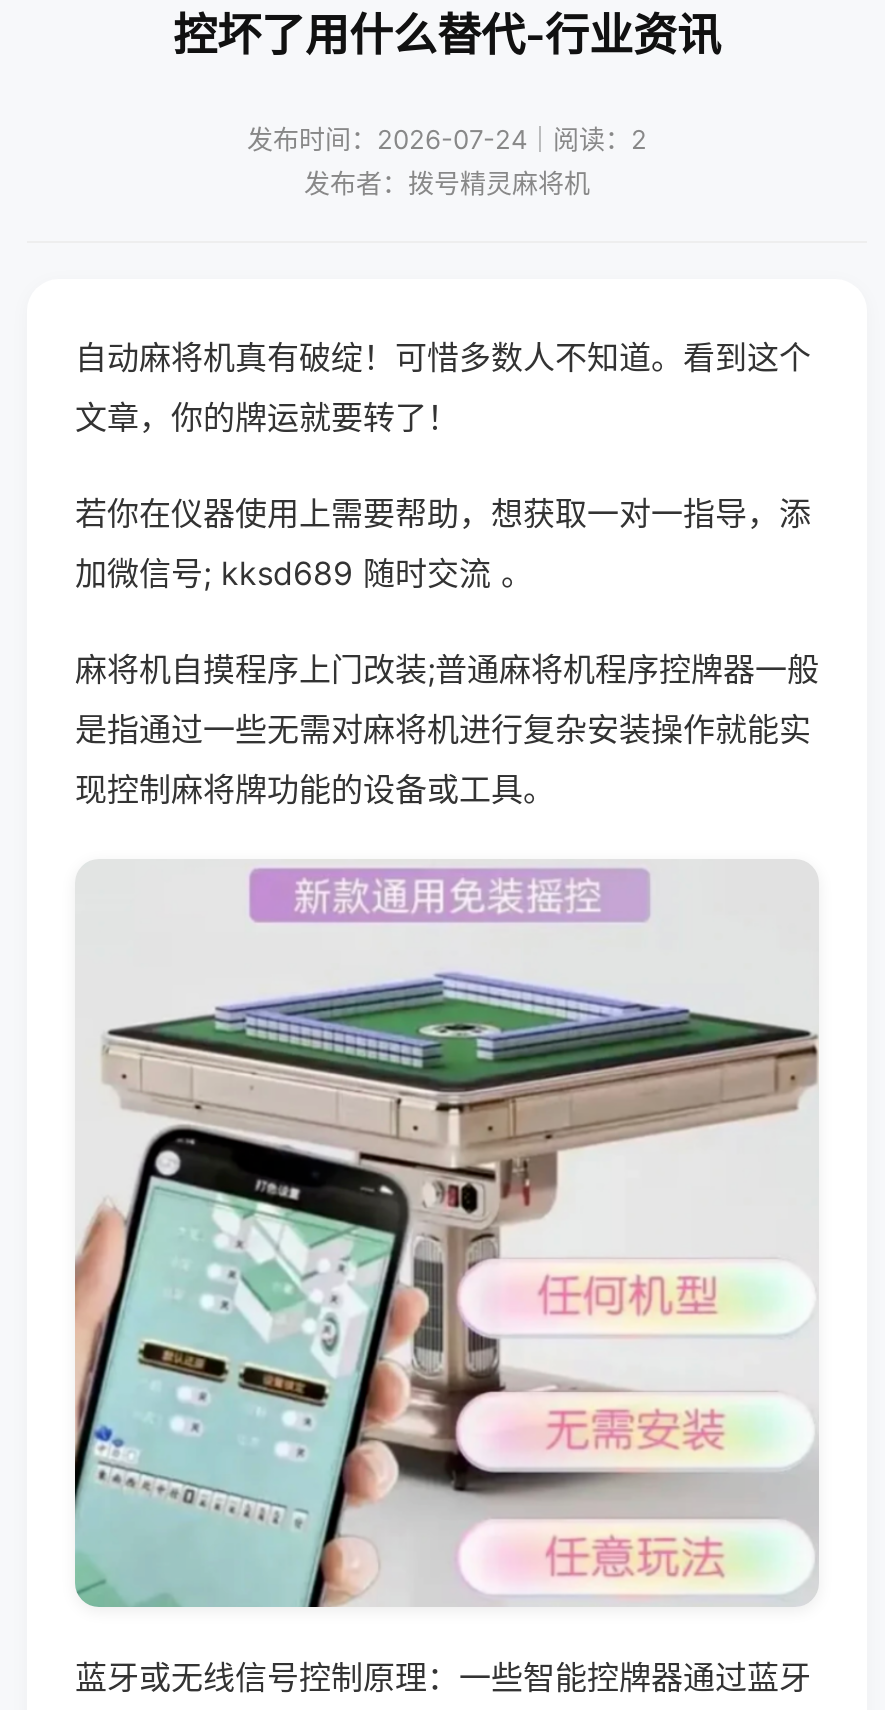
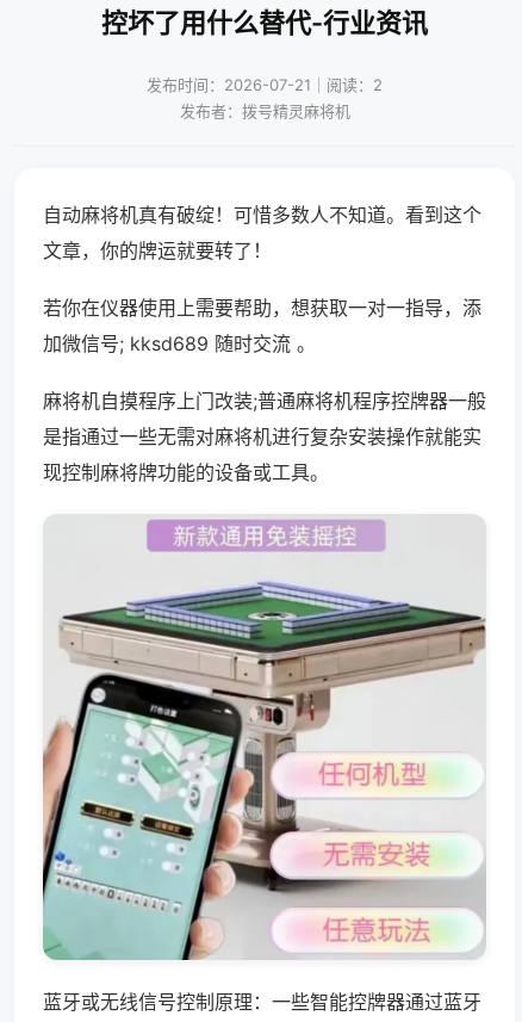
- 发布时间：2026-07-24｜阅读：2
+ 发布时间：2026-07-21｜阅读：2
